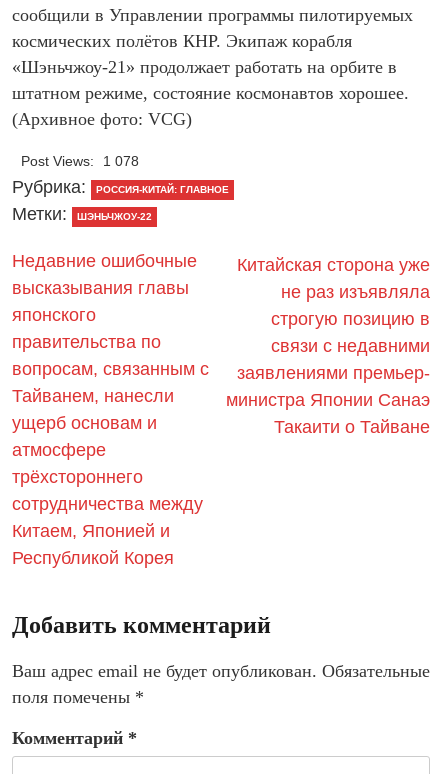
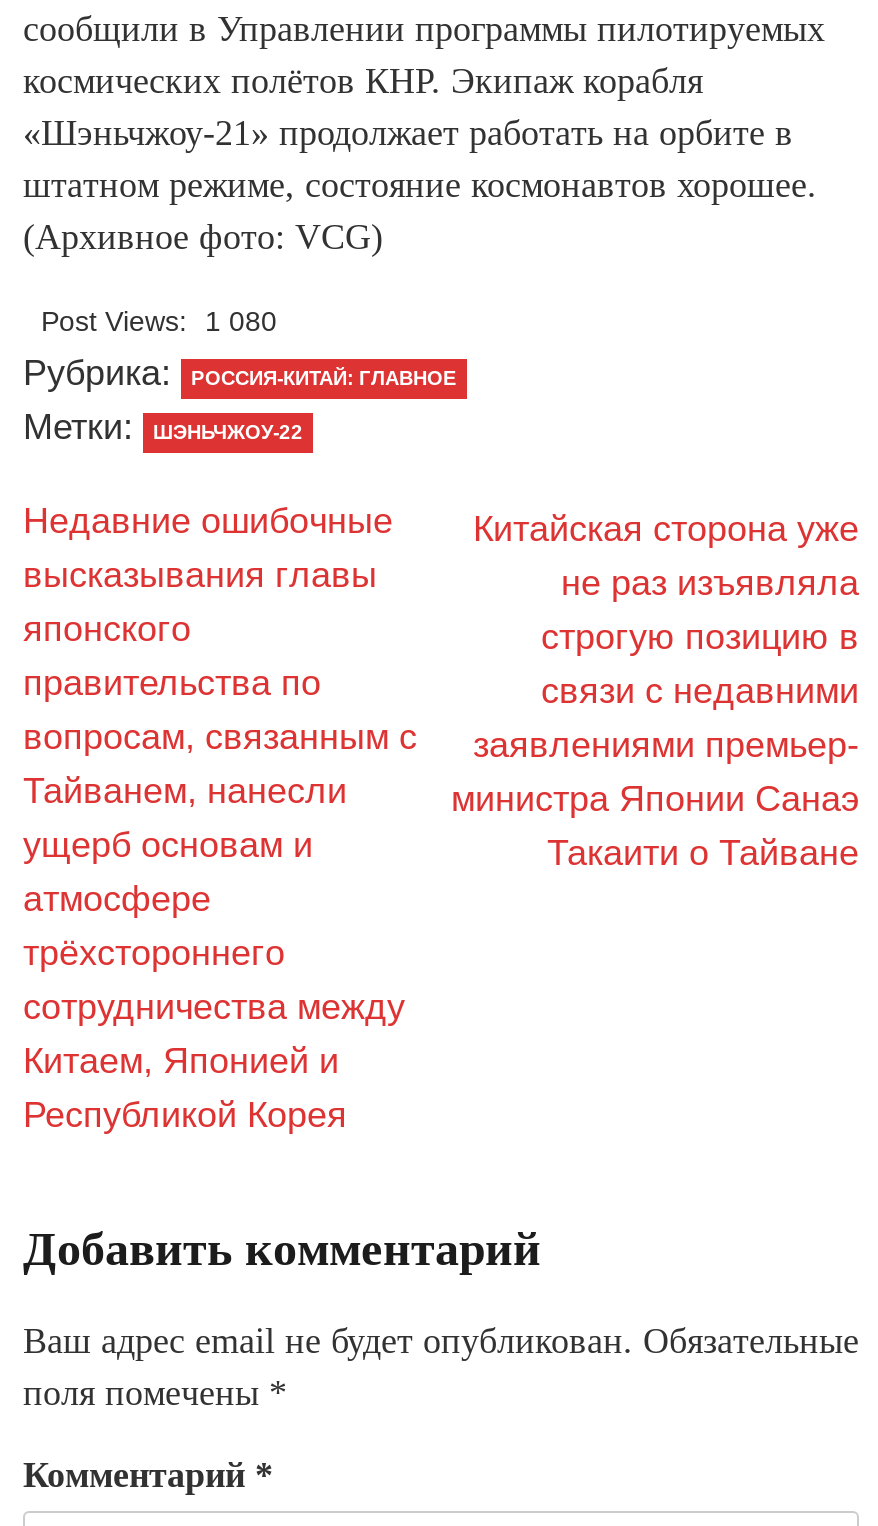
- Post Views: 1 078
+ Post Views: 1 080
